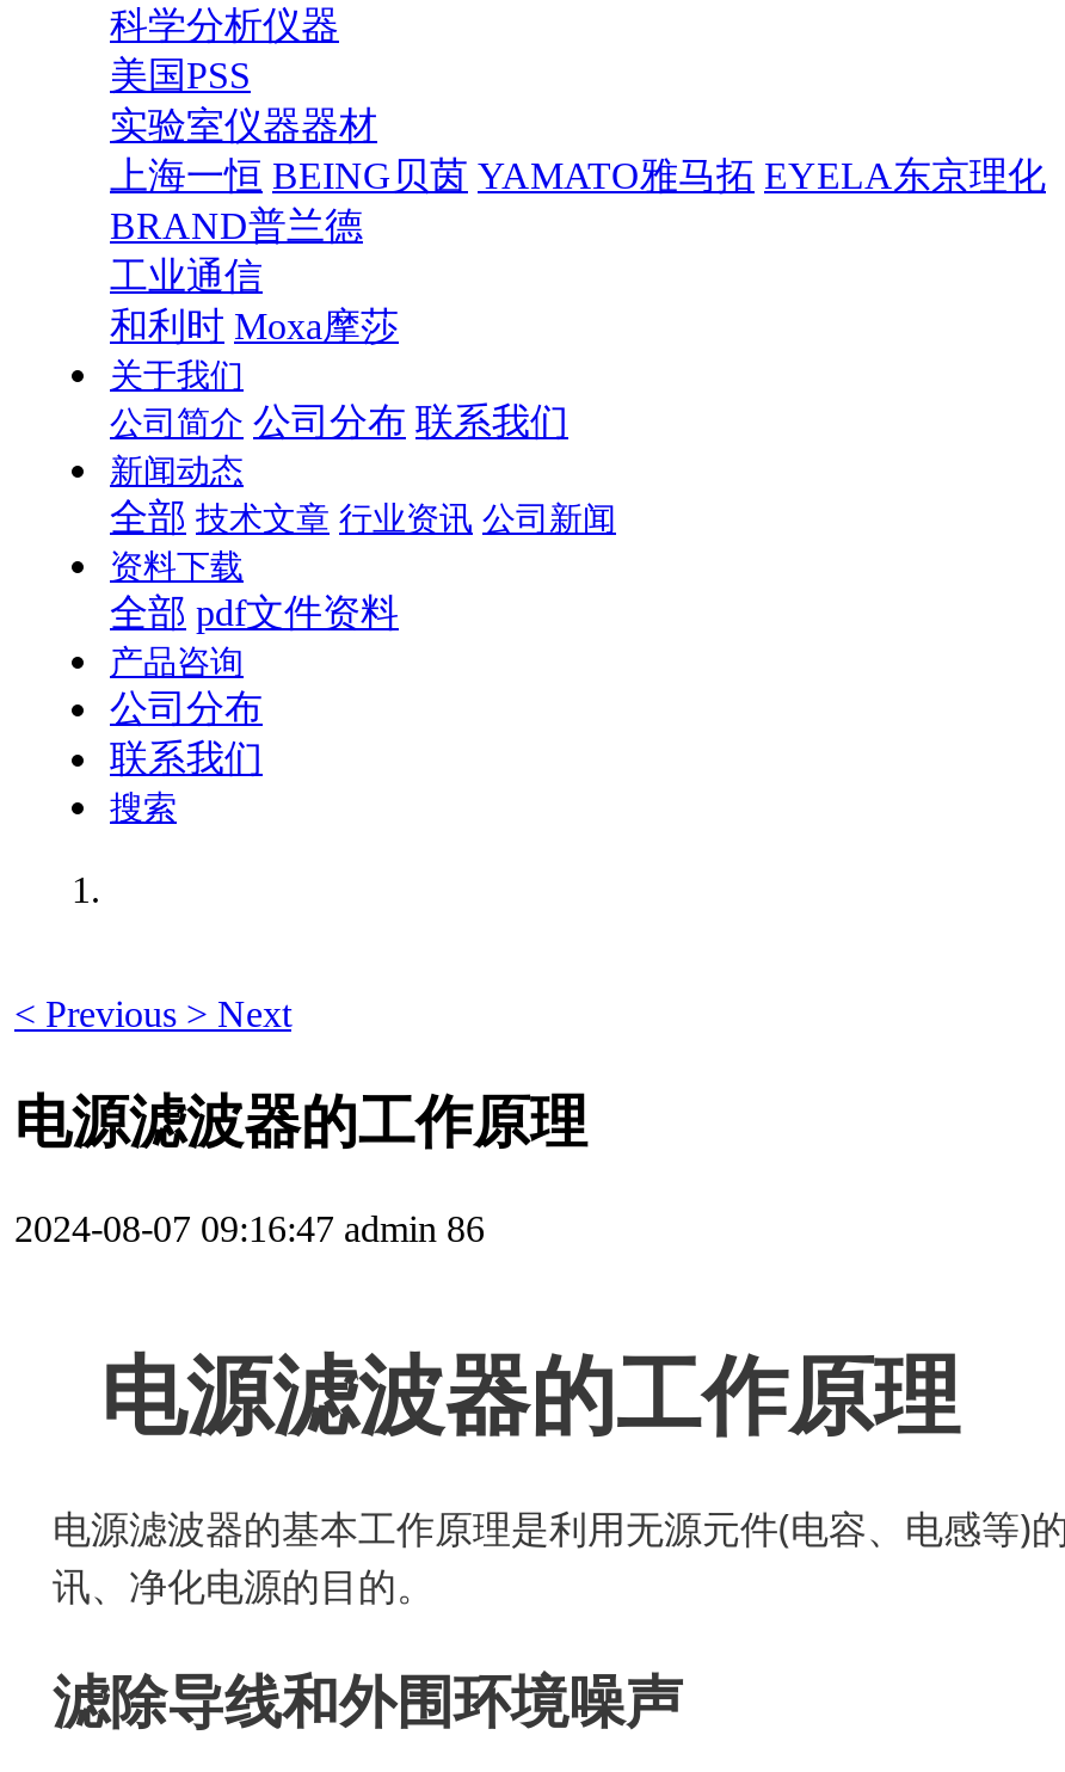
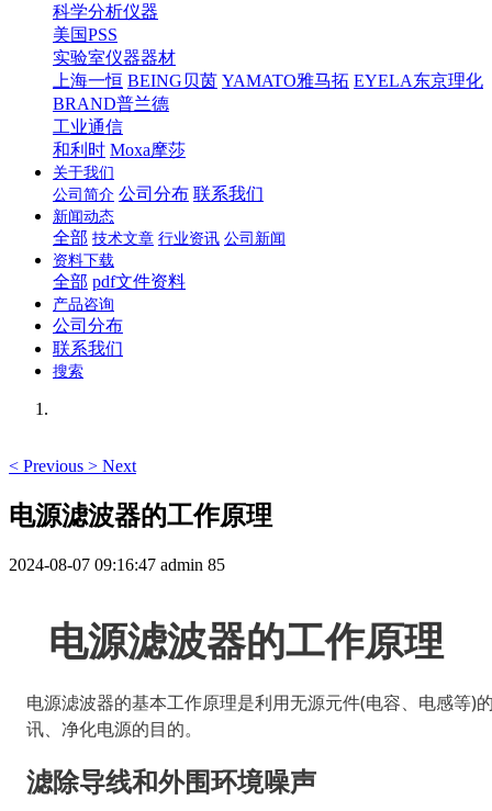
- 2024-08-07 09:16:47 admin 86
+ 2024-08-07 09:16:47 admin 85
